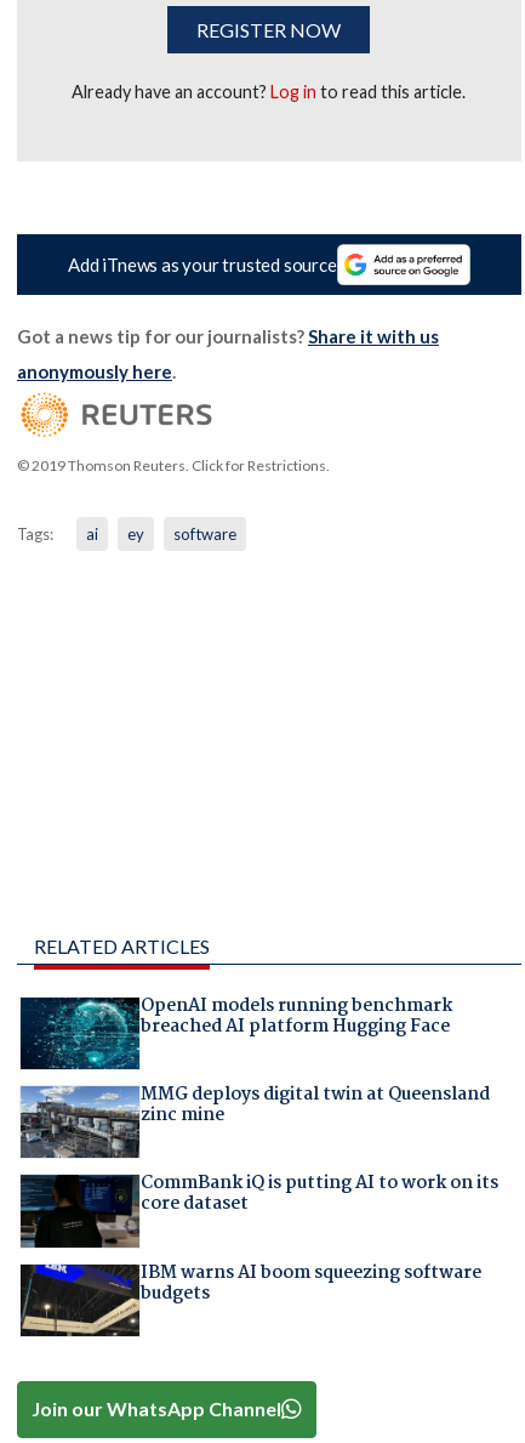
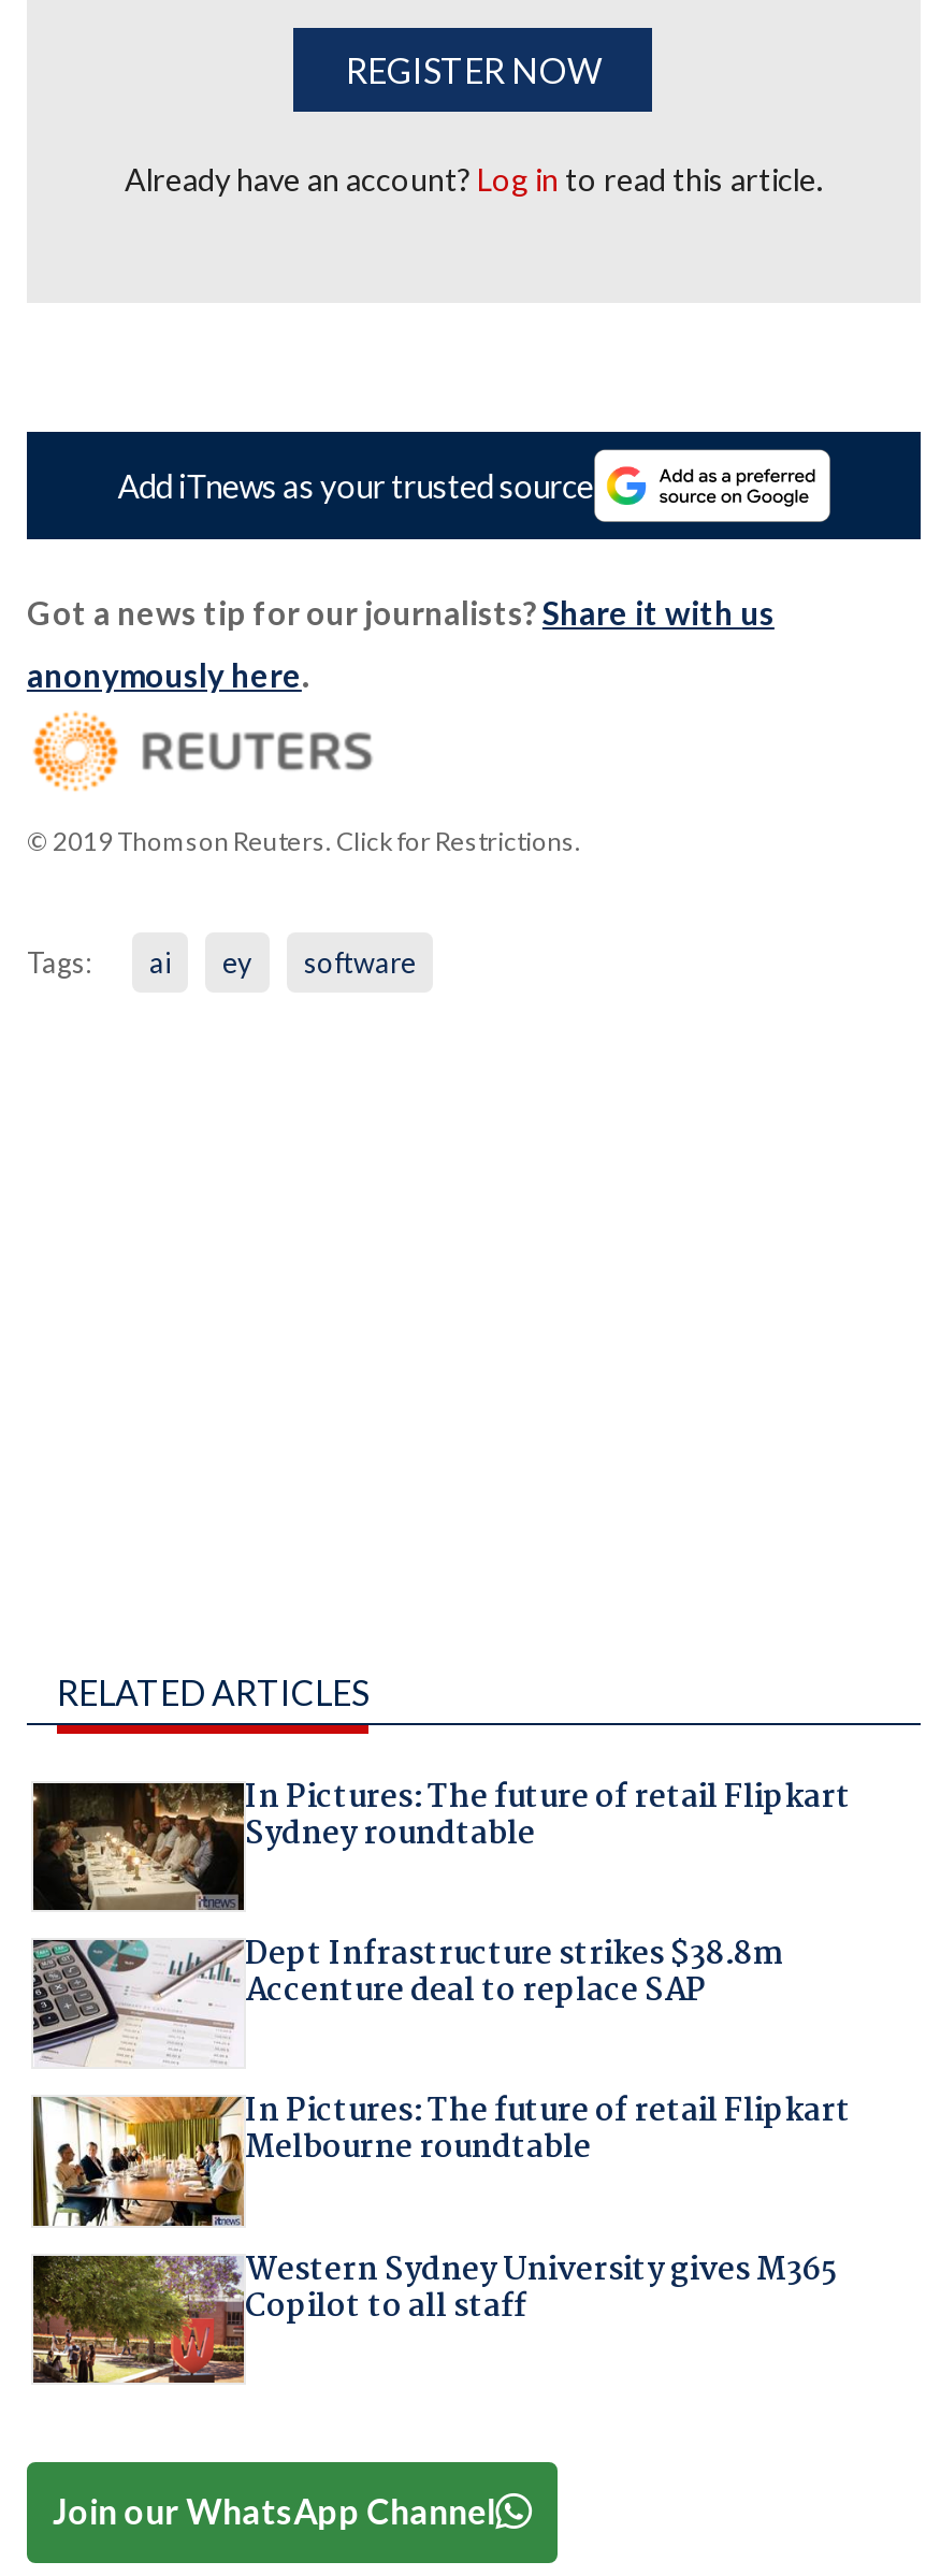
- [image]
- OpenAI models running benchmark
- breached AI platform Hugging Face
+ [image]
+ In Pictures: The future of retail Flipkart
+ Sydney roundtable

- [image]
- MMG deploys digital twin at Queensland
- zinc mine
+ [image]
+ Dept Infrastructure strikes $38.8m
+ Accenture deal to replace SAP

- [image]
- CommBank iQ is putting AI to work on its
- core dataset
+ [image]
+ In Pictures: The future of retail Flipkart
+ Melbourne roundtable

- [image]
- IBM warns AI boom squeezing software
- budgets
+ [image]
+ Western Sydney University gives M365
+ Copilot to all staff
